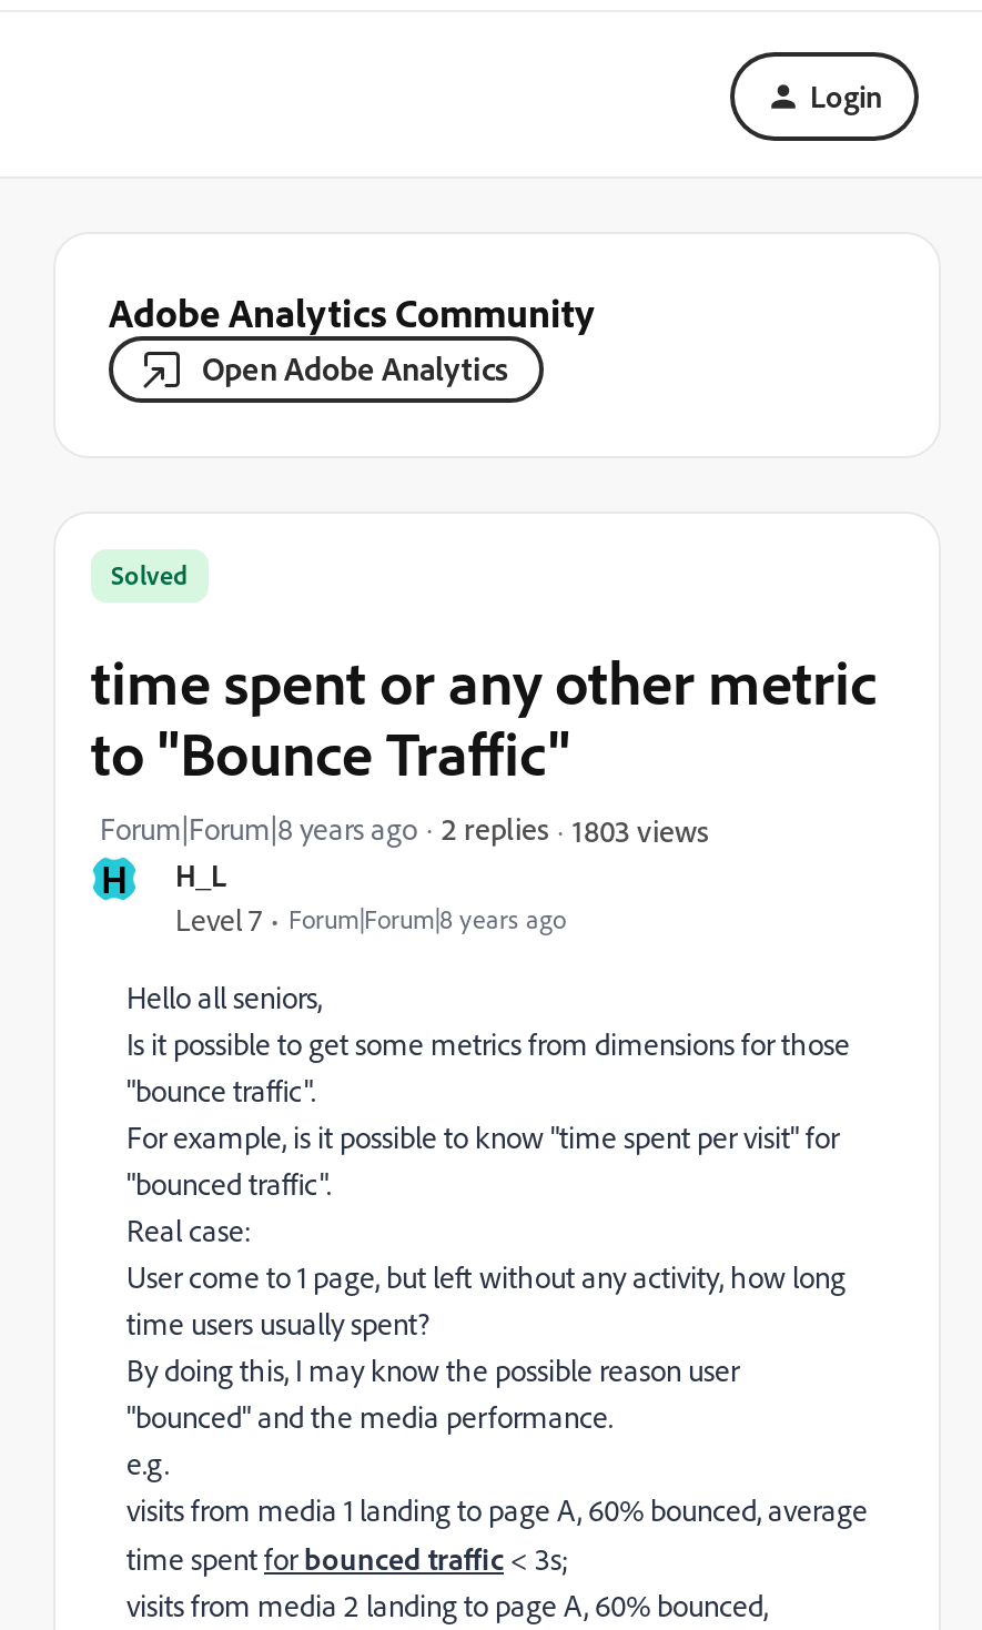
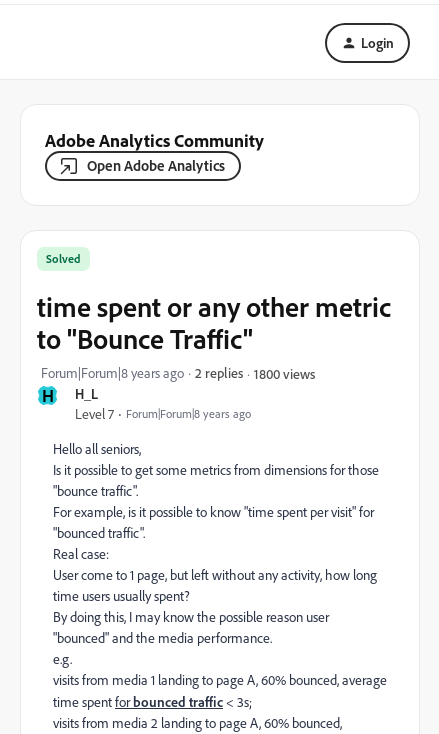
- 1803 views
+ 1800 views
